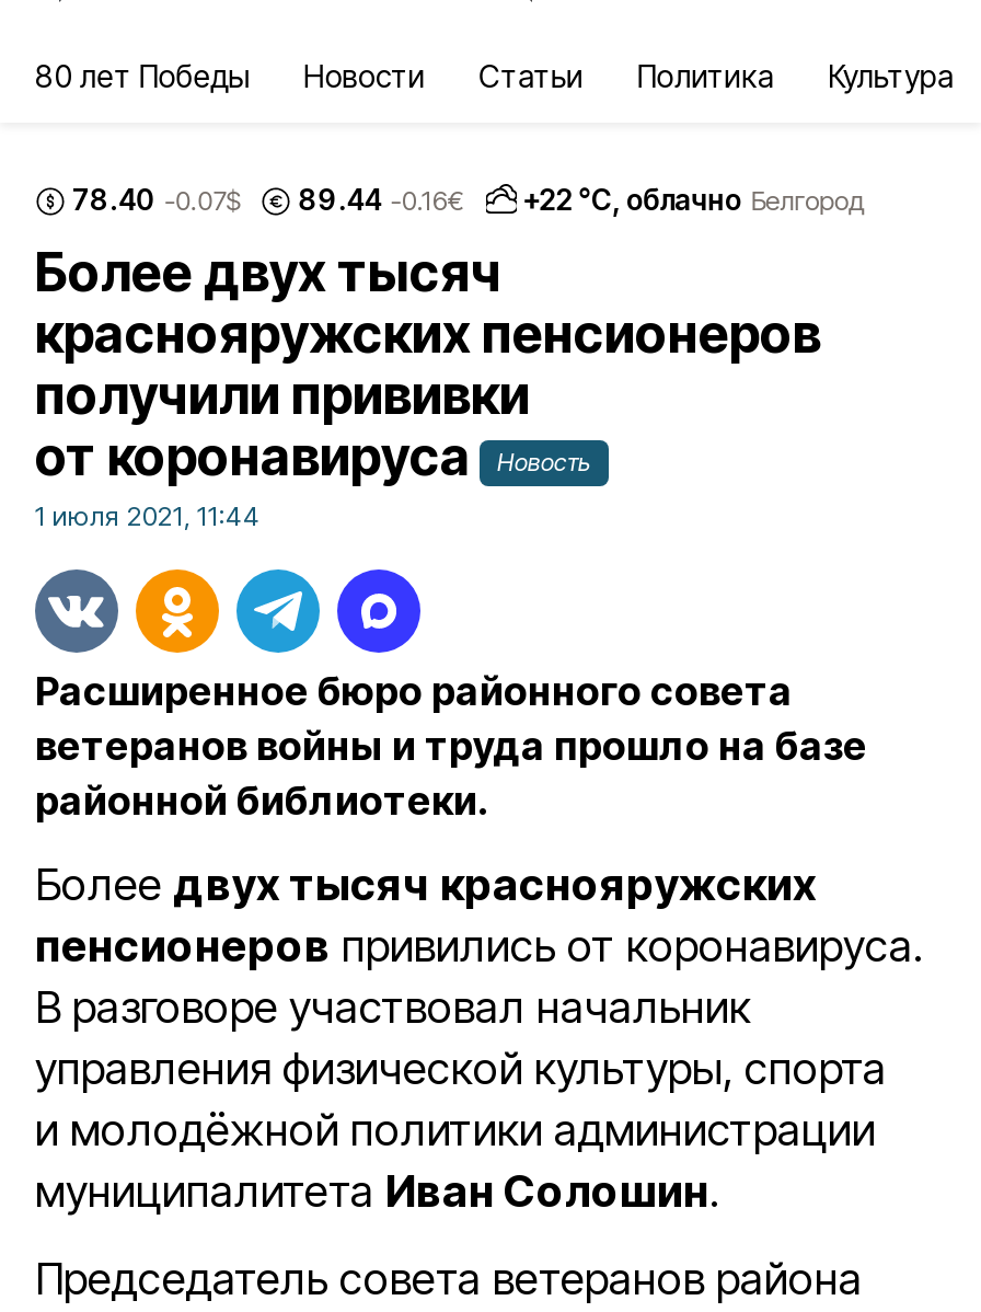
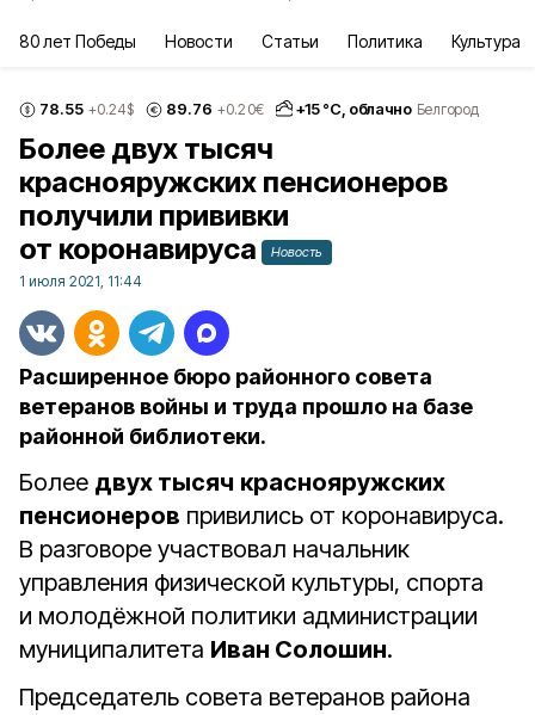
- 78.40 -0.07$
+ 78.55 +0.24$

- 89.44 -0.16€
+ 89.76 +0.20€

- +22 °С, облачно Белгород
+ +15 °С, облачно Белгород
